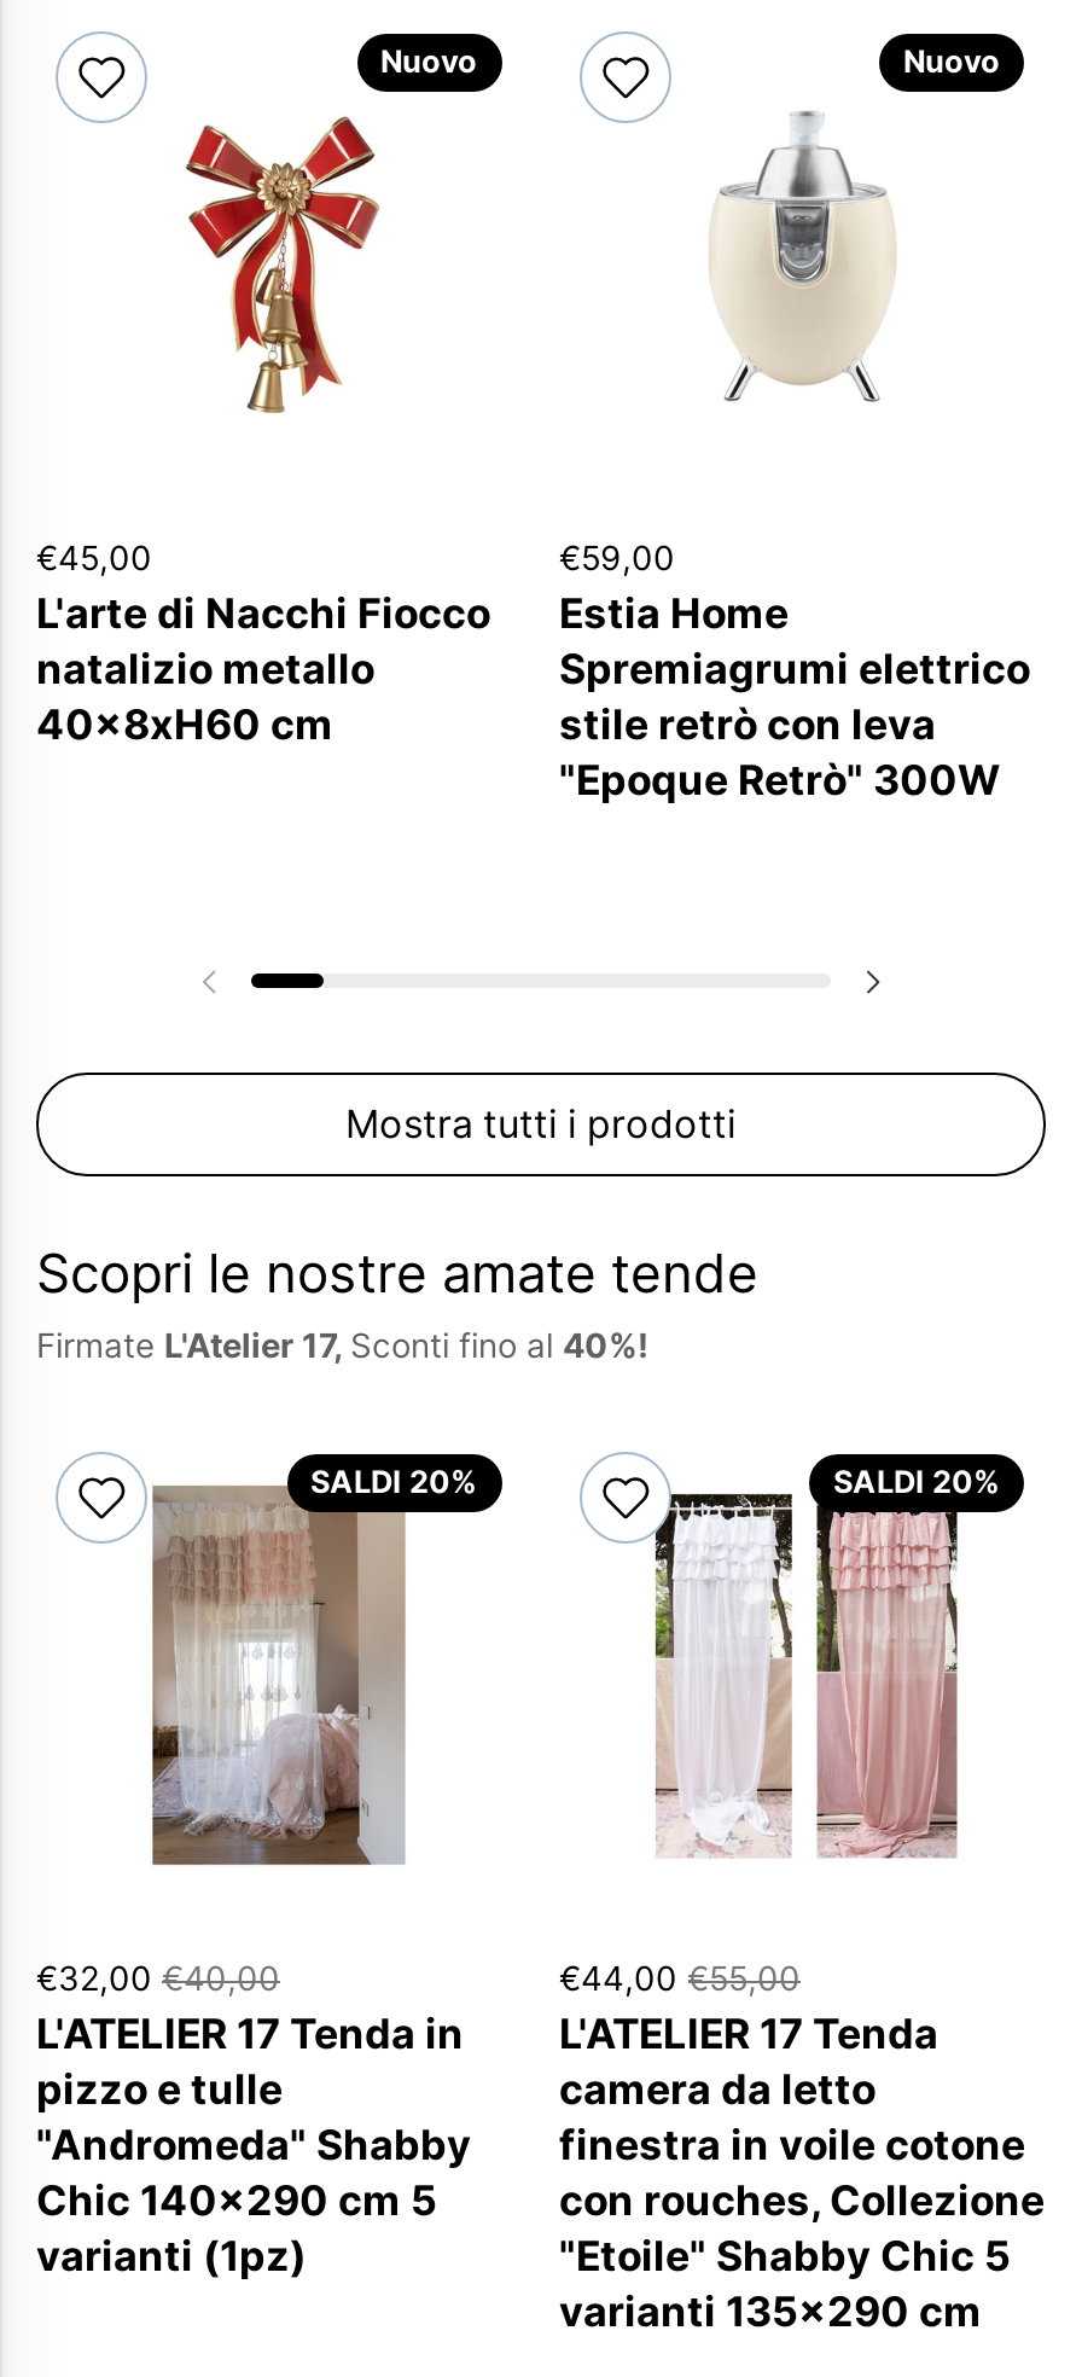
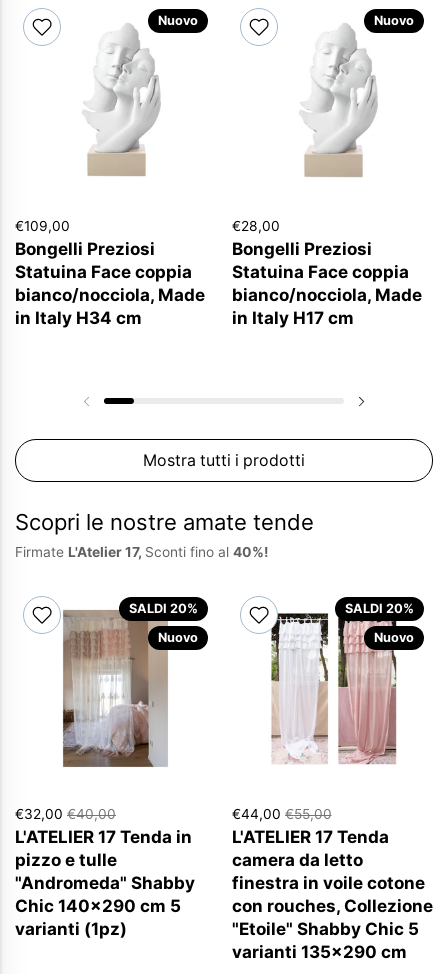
- [image]
+ [image]

- [image]
+ [image]

- €45,00
- L'arte di Nacchi Fiocco
- natalizio metallo
- 40x8xH60 cm
+ €109,00
+ Bongelli Preziosi
+ Statuina Face coppia
+ bianco/nocciola, Made
+ in Italy H34 cm

- €59,00
- Estia Home
- Spremiagrumi elettrico
- stile retrò con leva
- "Epoque Retrò" 300W
+ €28,00
+ Bongelli Preziosi
+ Statuina Face coppia
+ bianco/nocciola, Made
+ in Italy H17 cm

+ Nuovo

+ Nuovo
